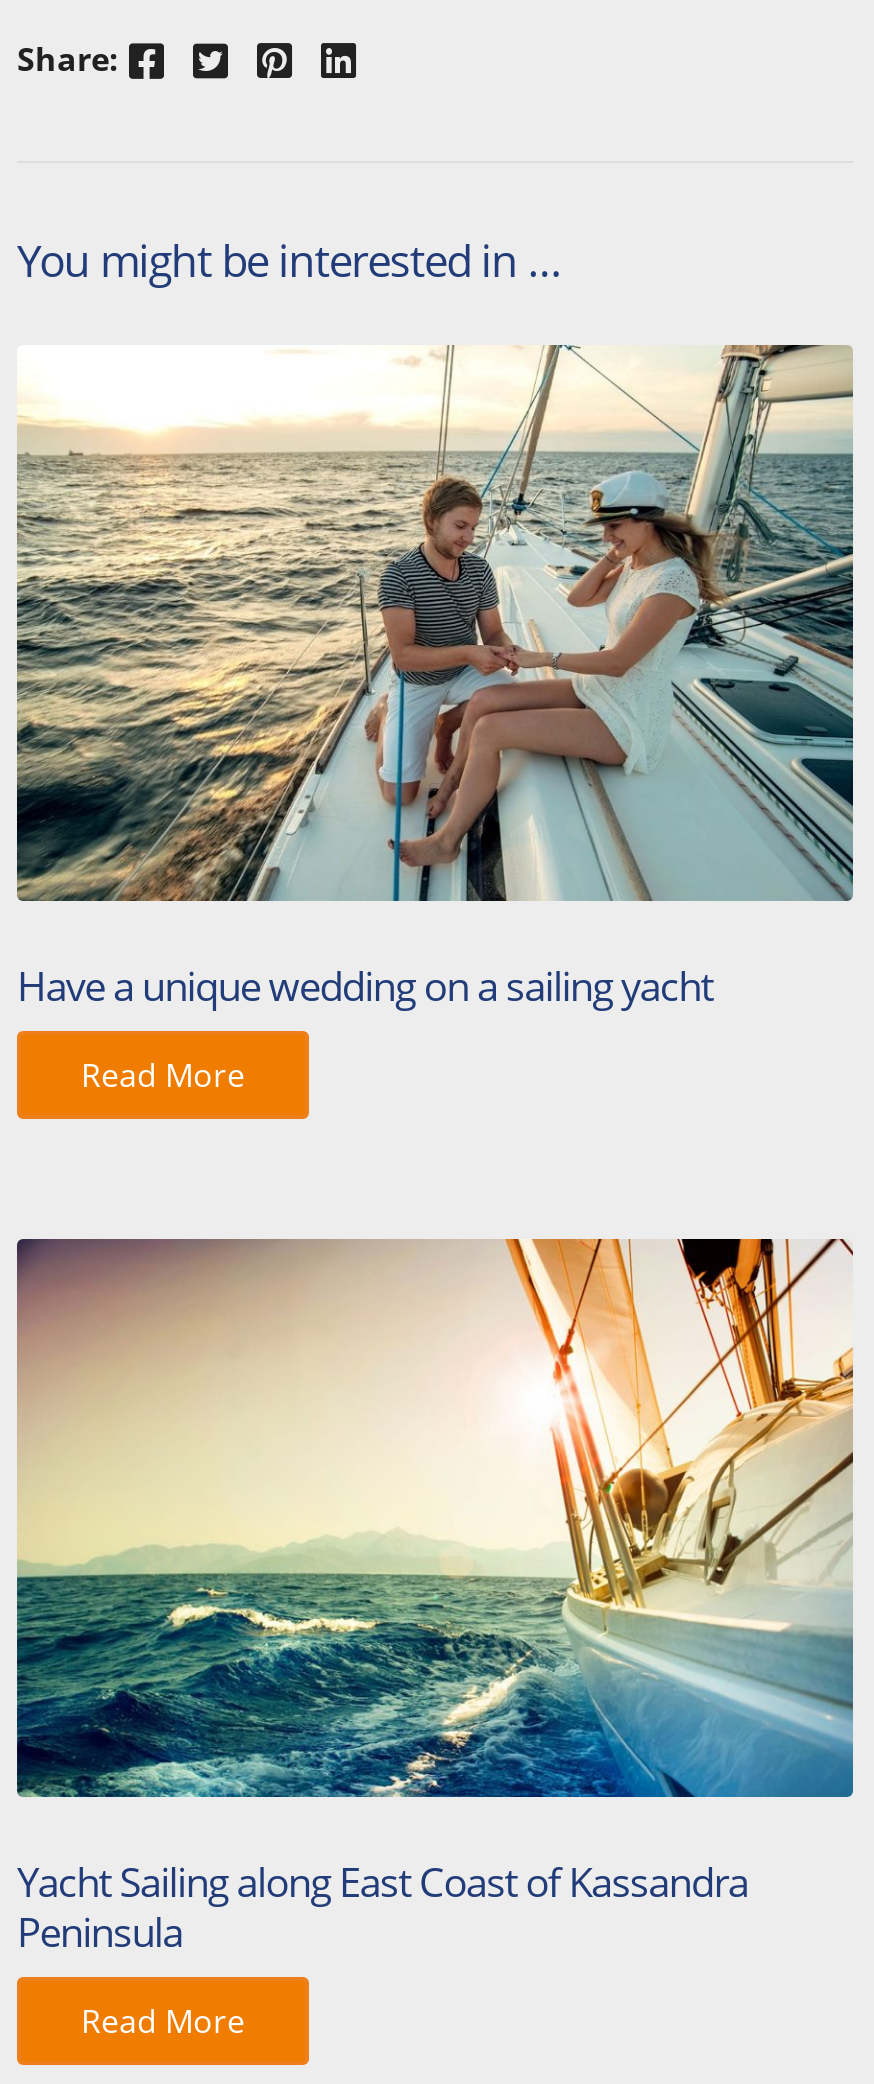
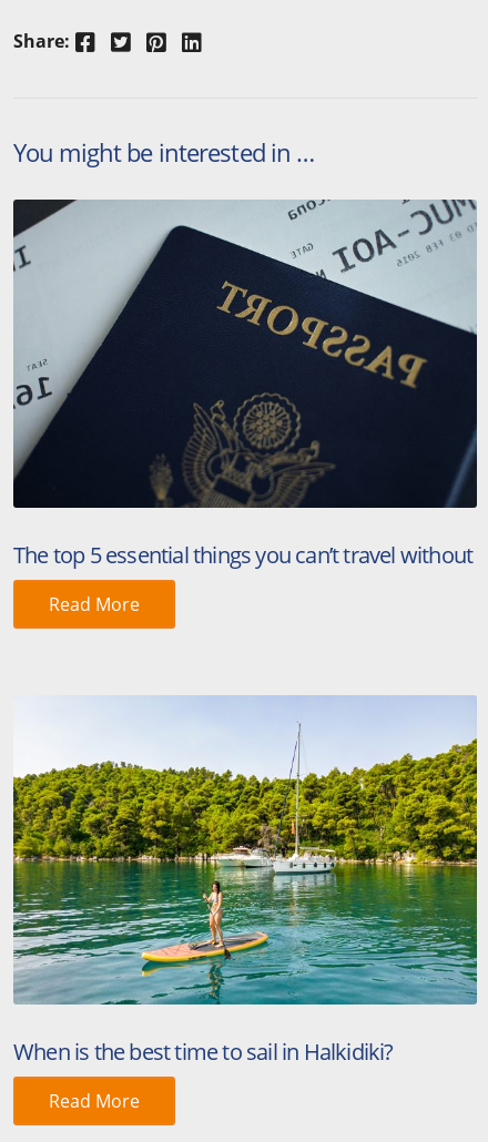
- [image]
- Have a unique wedding on a sailing yacht
+ [image]
+ The top 5 essential things you can’t travel without

- [image]
- Yacht Sailing along East Coast of Kassandra
- Peninsula
+ [image]
+ When is the best time to sail in Halkidiki?
